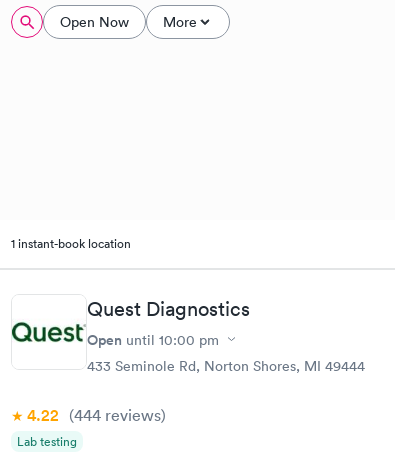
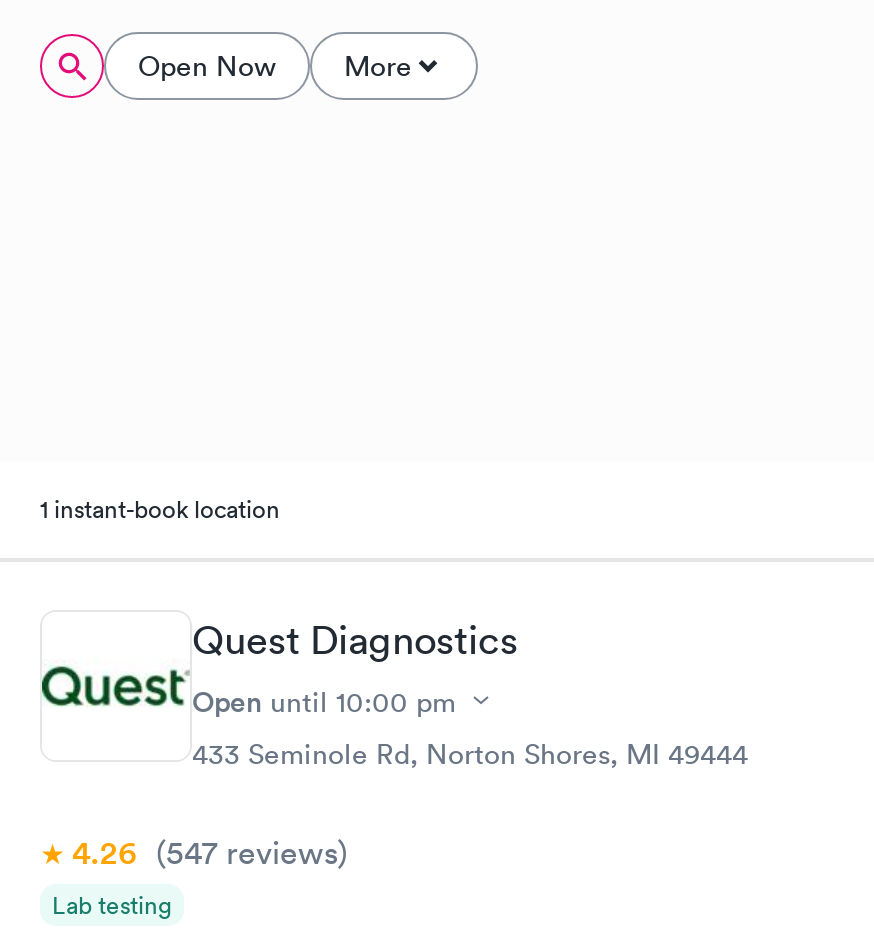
- 4.22 (444 reviews)
+ 4.26 (547 reviews)
